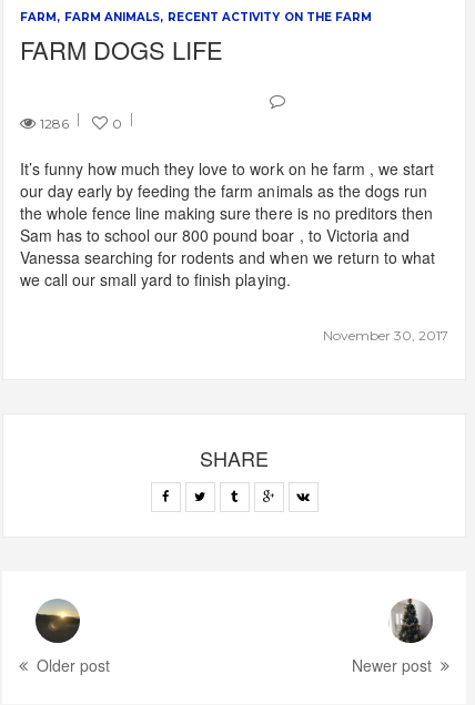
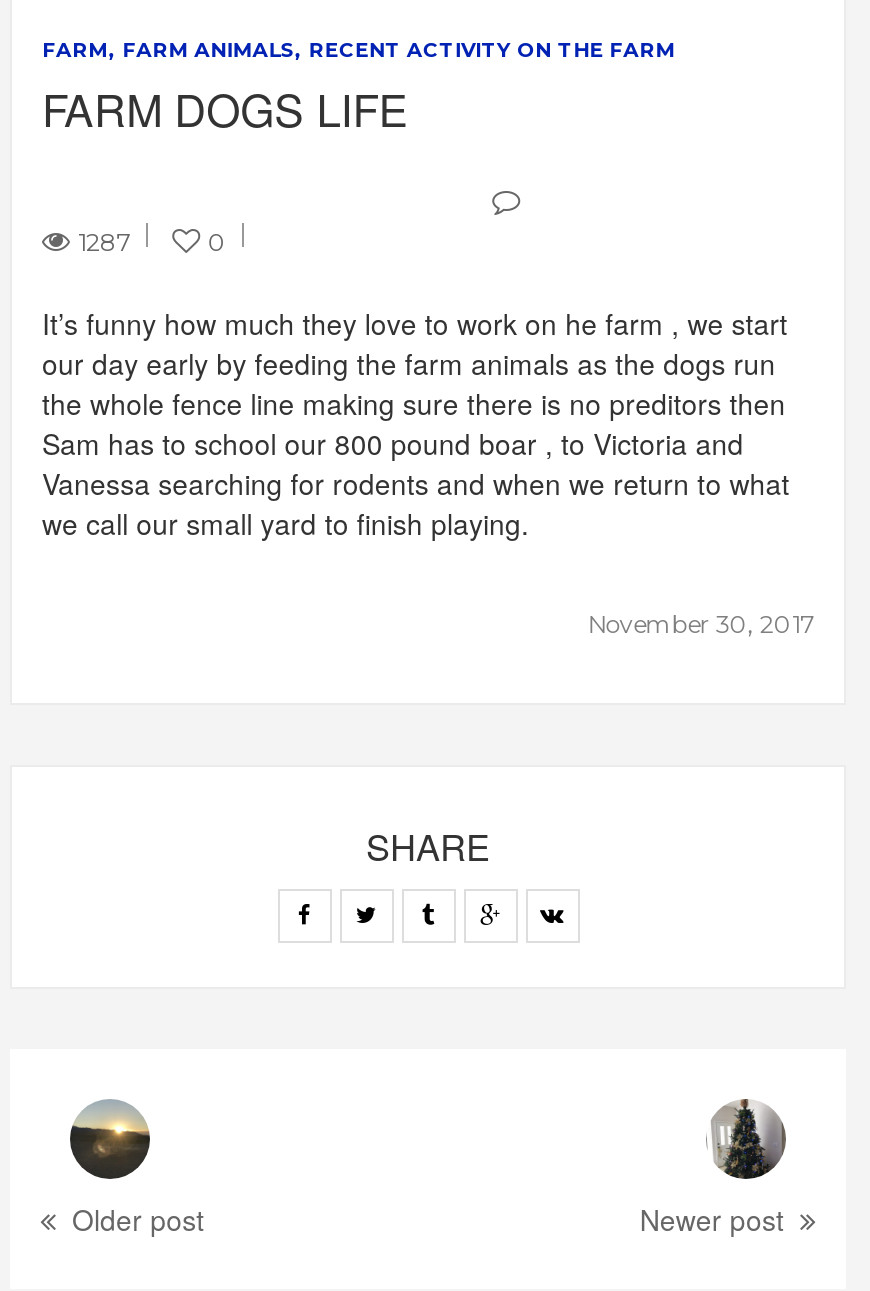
- 1286
+ 1287
